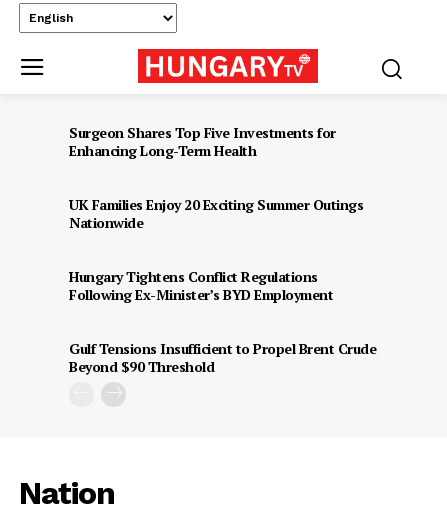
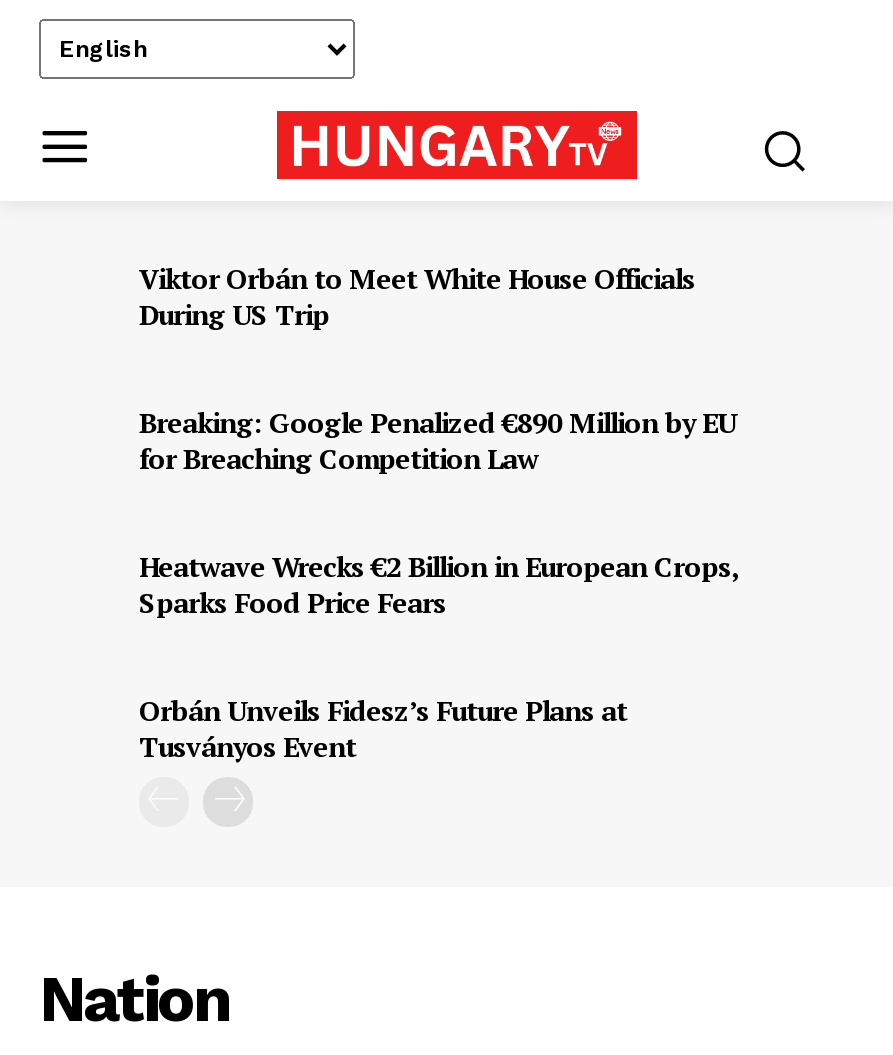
- Surgeon Shares Top Five Investments for
- Enhancing Long-Term Health
+ Viktor Orbán to Meet White House Officials
+ During US Trip

- UK Families Enjoy 20 Exciting Summer Outings
- Nationwide
+ Breaking: Google Penalized €890 Million by EU
+ for Breaching Competition Law

- Hungary Tightens Conflict Regulations
- Following Ex-Minister’s BYD Employment
+ Heatwave Wrecks €2 Billion in European Crops,
+ Sparks Food Price Fears

- Gulf Tensions Insufficient to Propel Brent Crude
- Beyond $90 Threshold
+ Orbán Unveils Fidesz’s Future Plans at
+ Tusványos Event
